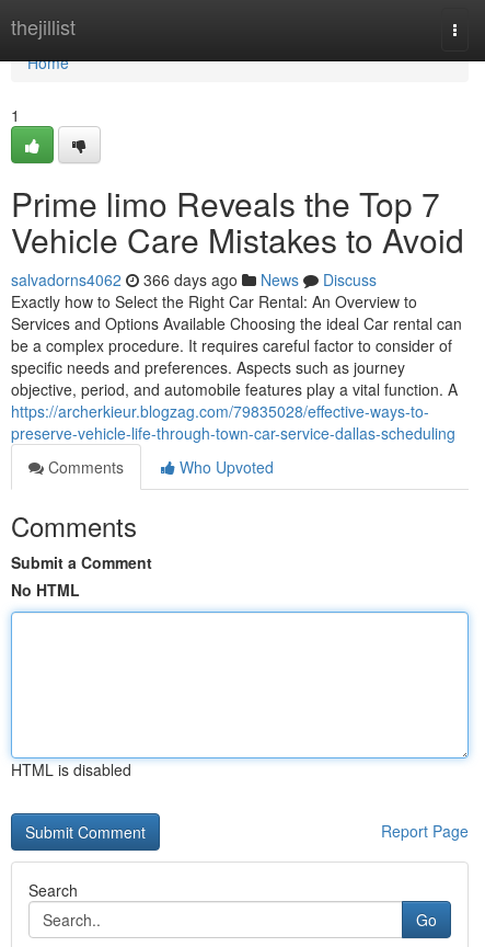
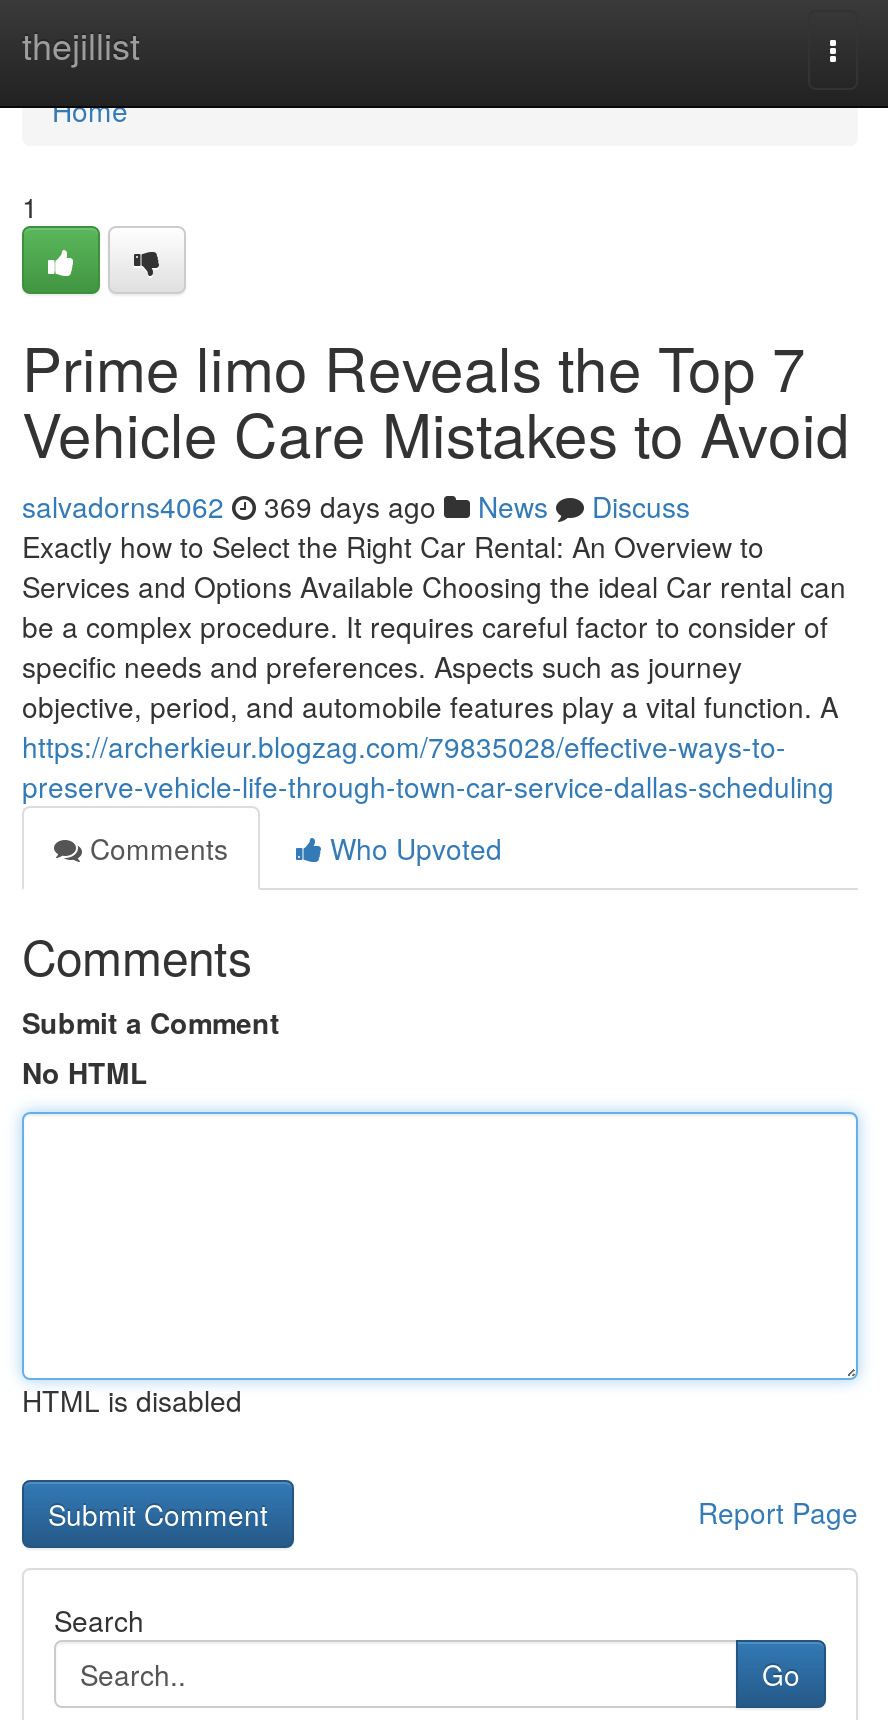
- salvadorns4062 366 days ago News Discuss
+ salvadorns4062 369 days ago News Discuss
